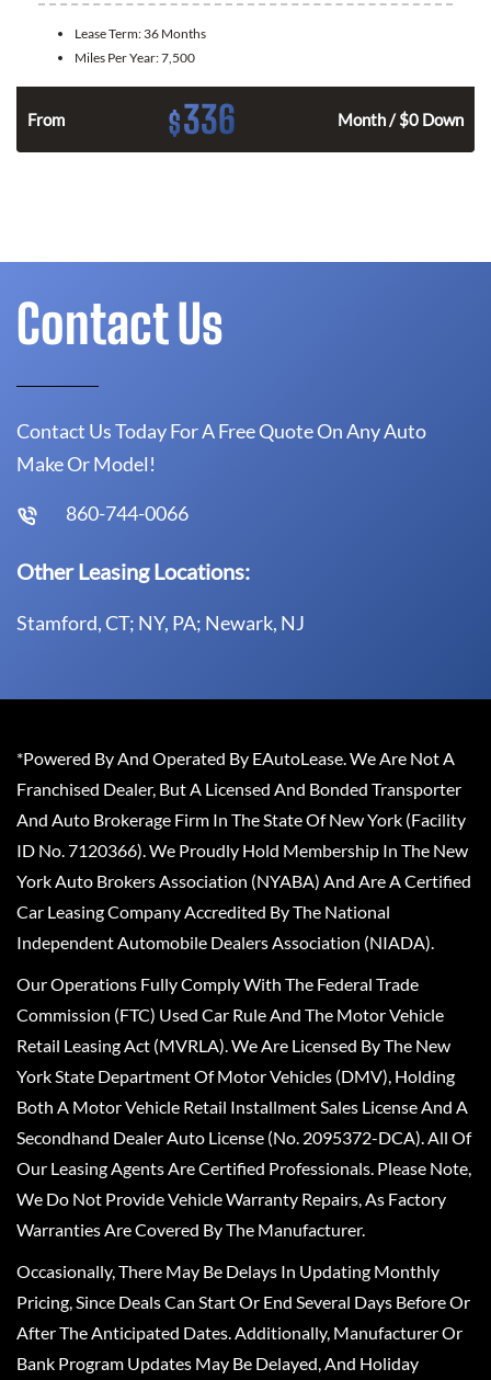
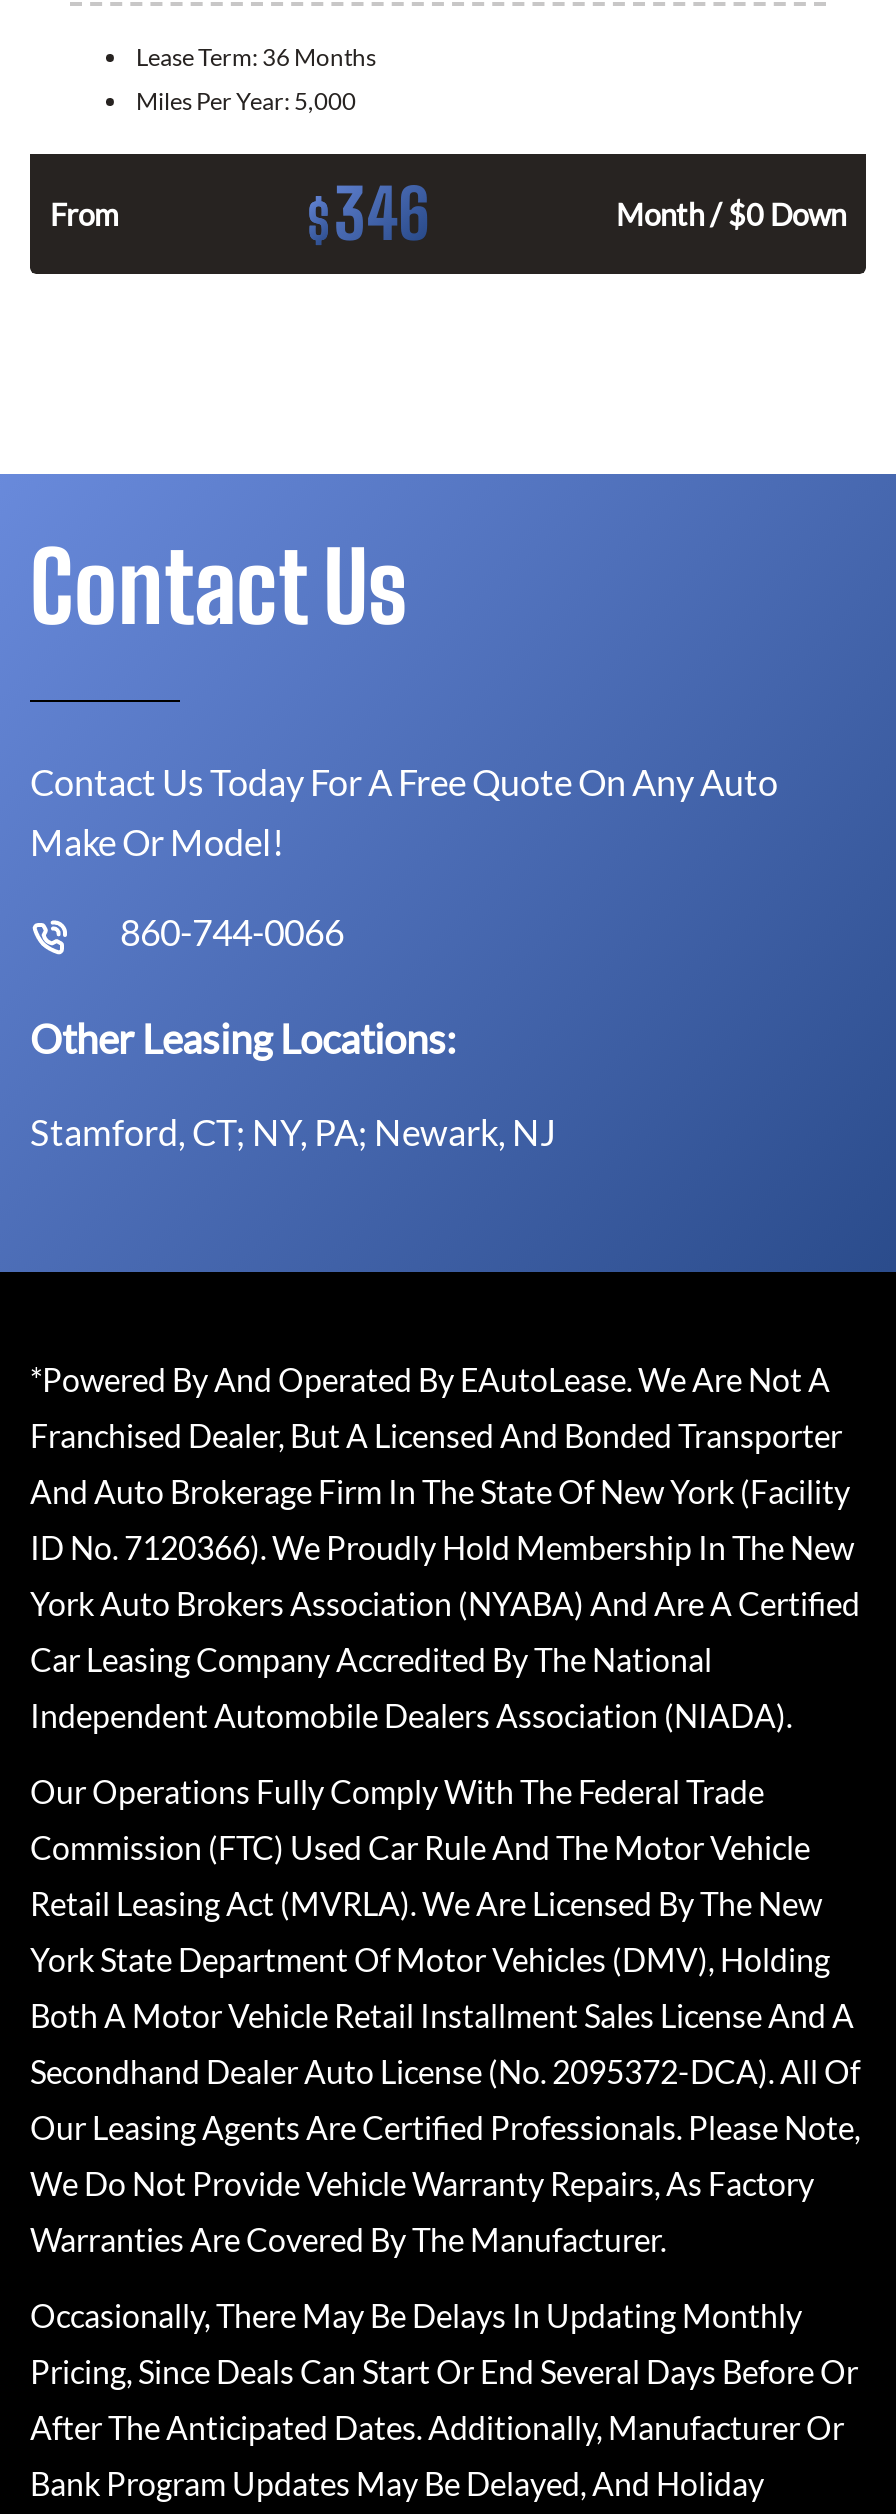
- Miles Per Year: 7,500
+ Miles Per Year: 5,000

- $ 336
+ $ 346
